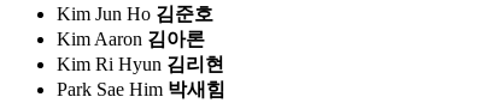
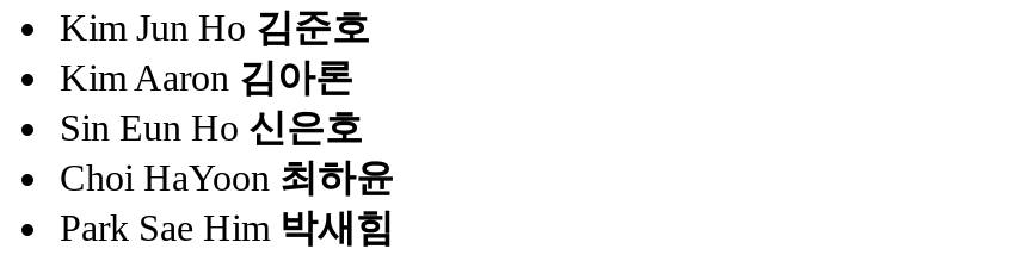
- Kim Ri Hyun 김리현
+ Sin Eun Ho 신은호
+ Choi HaYoon 최하윤
